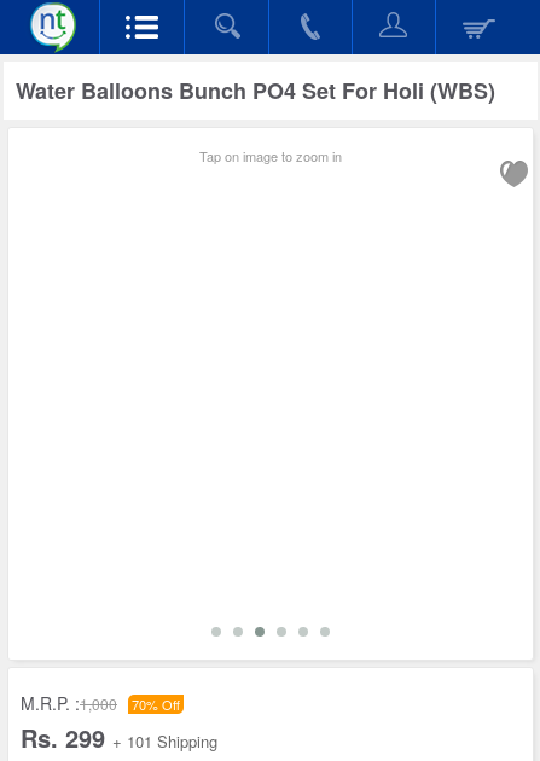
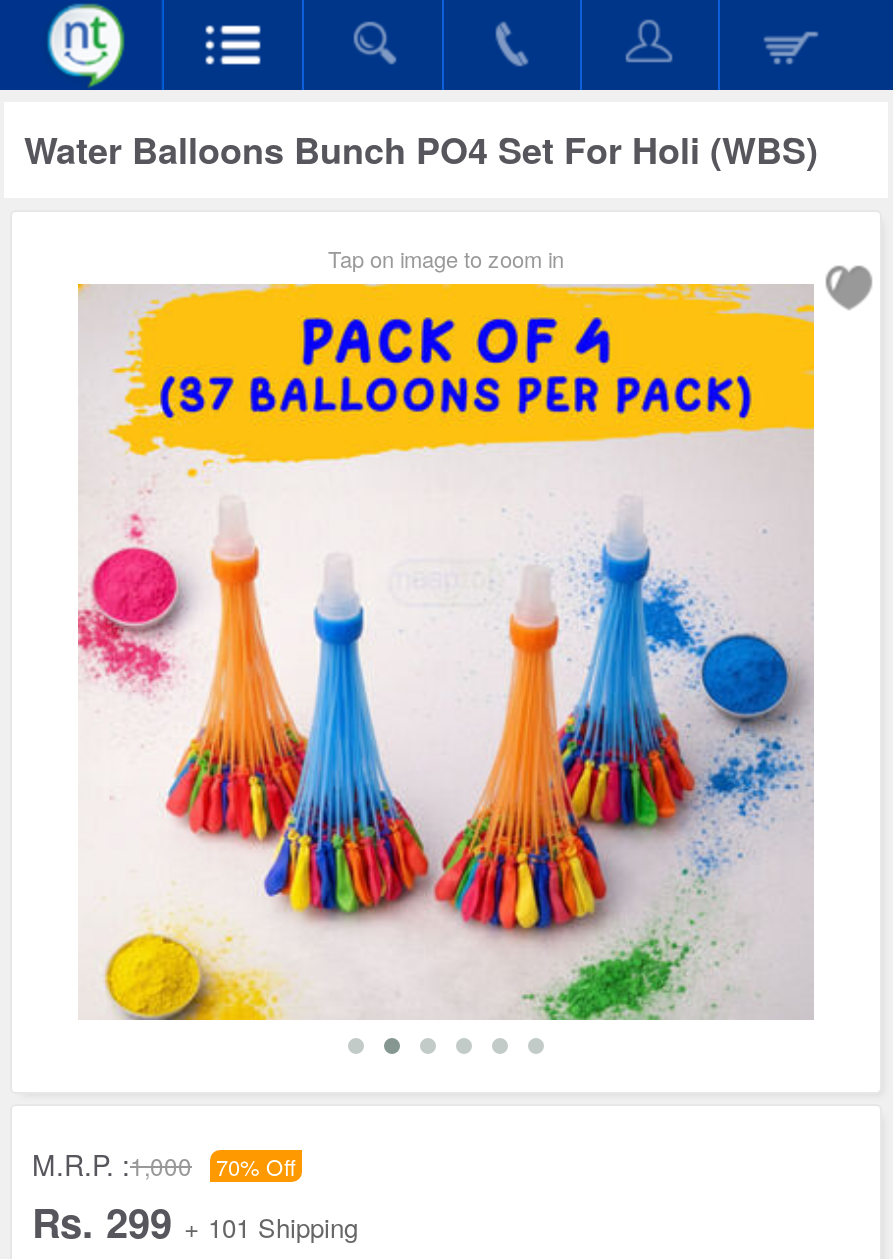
+ [image]
